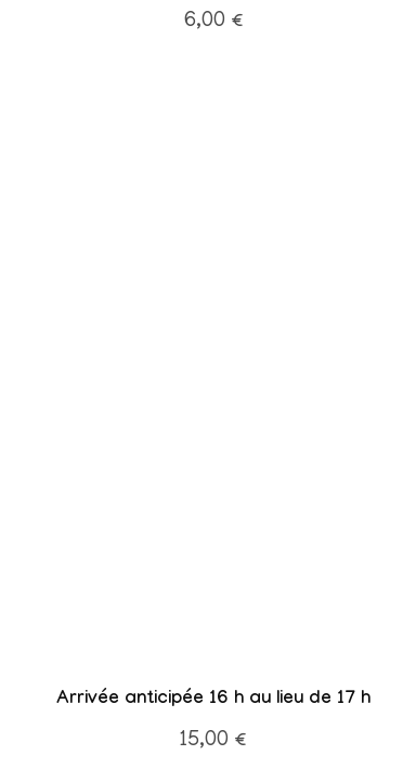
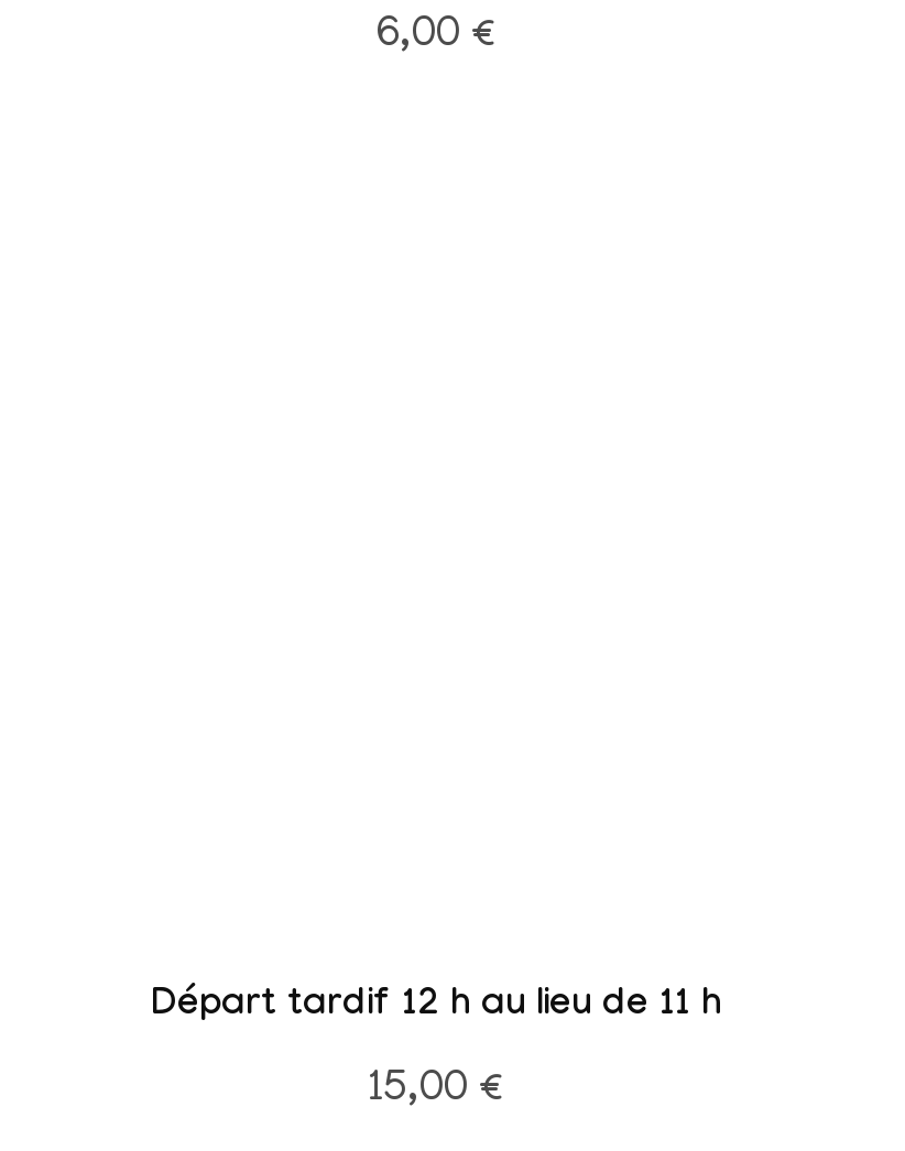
- Arrivée anticipée 16 h au lieu de 17 h
+ Départ tardif 12 h au lieu de 11 h
